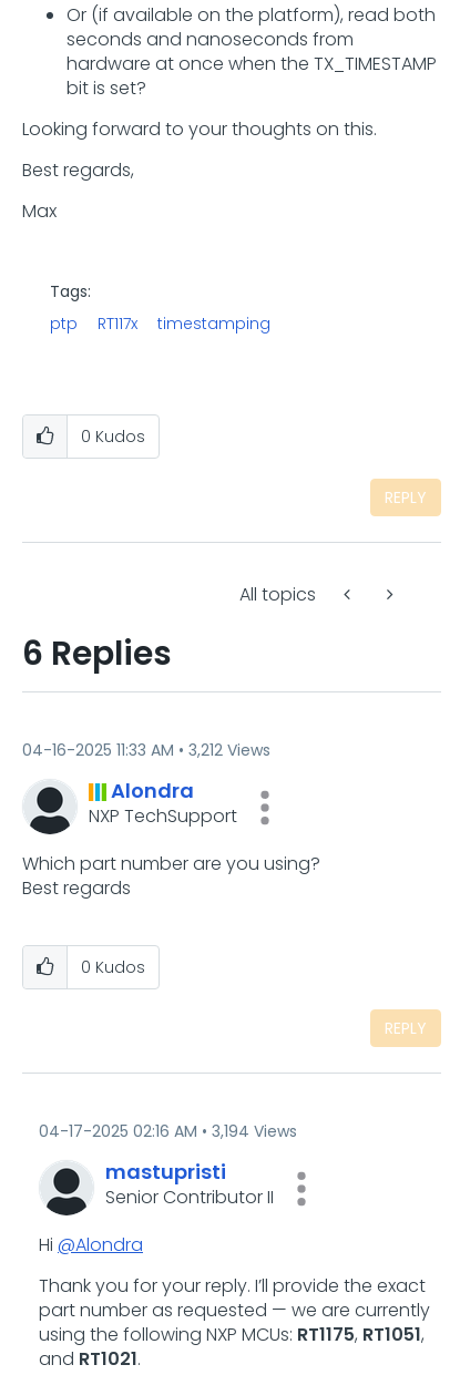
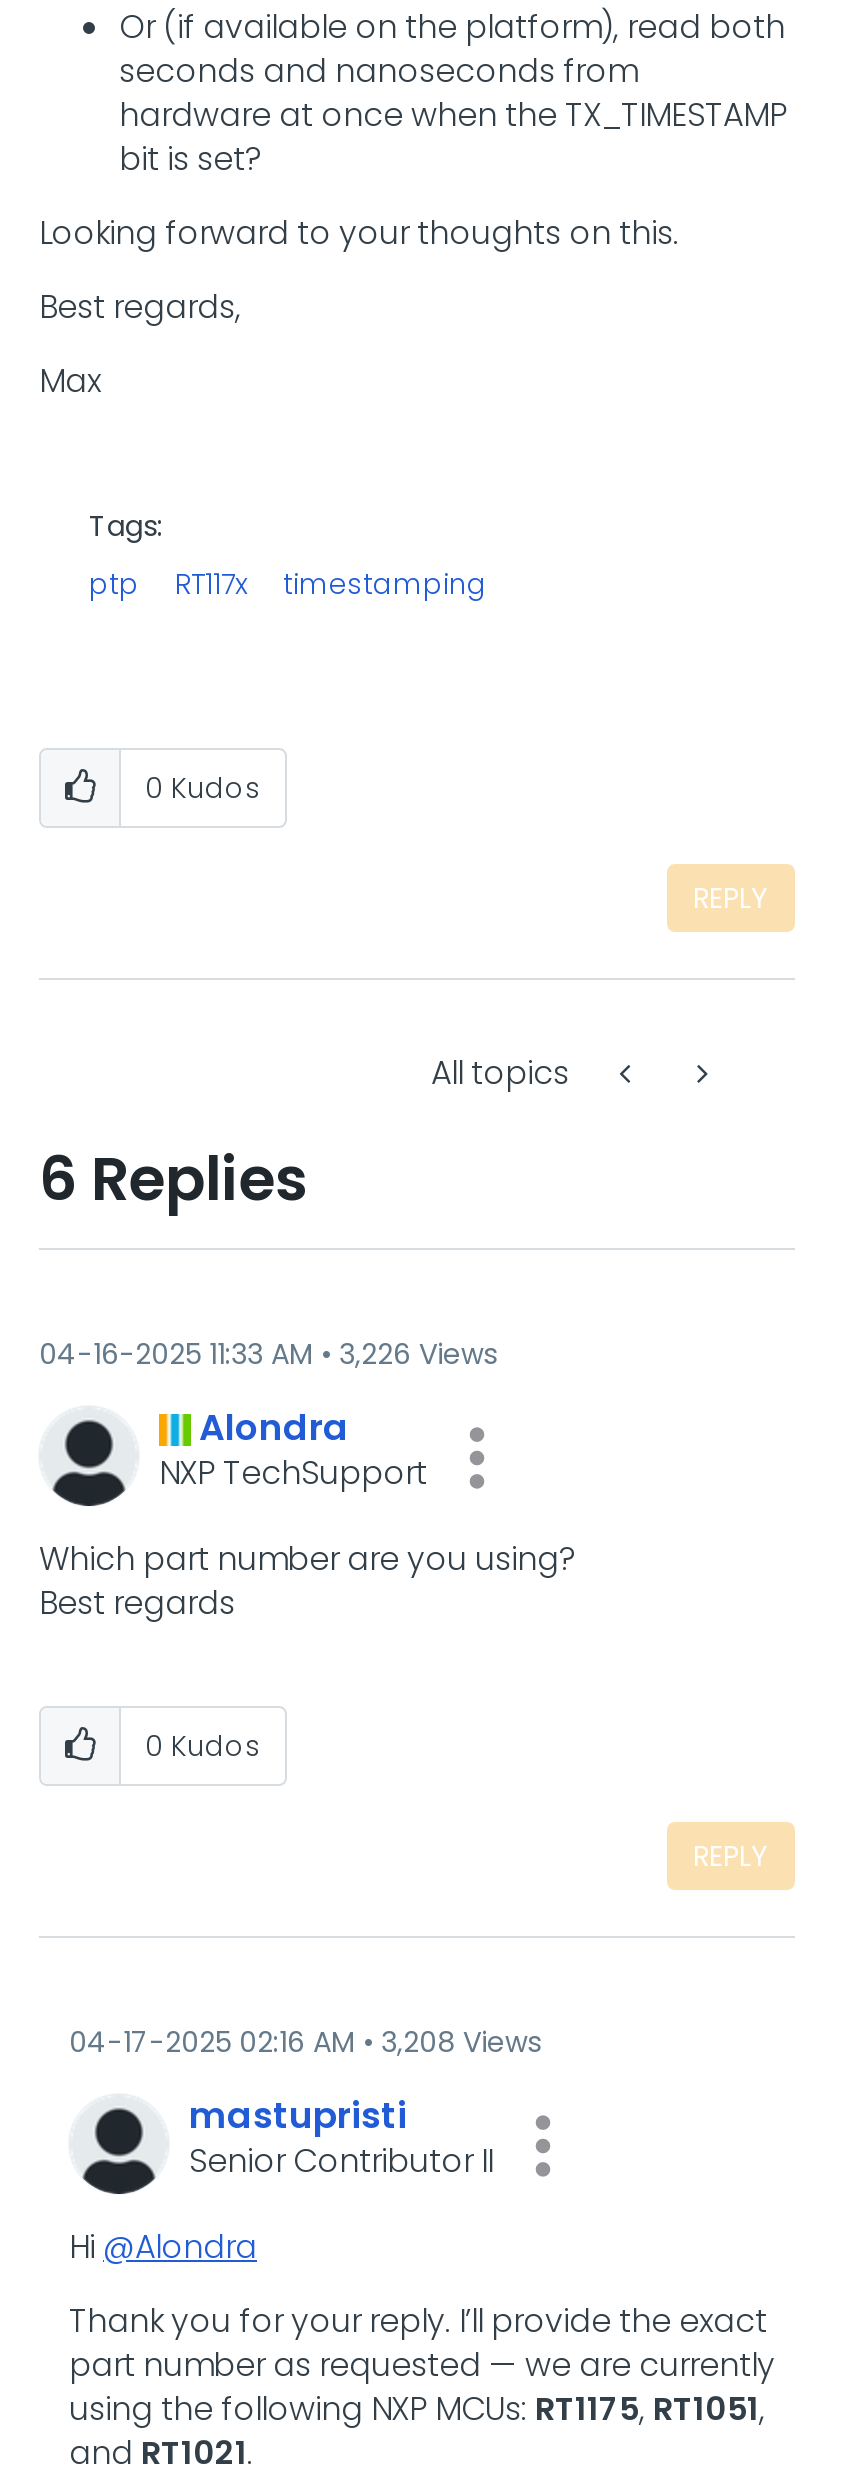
- 04-16-2025 11:33 AM 3,212 Views
+ 04-16-2025 11:33 AM 3,226 Views

- 04-17-2025 02:16 AM 3,194 Views
+ 04-17-2025 02:16 AM 3,208 Views
